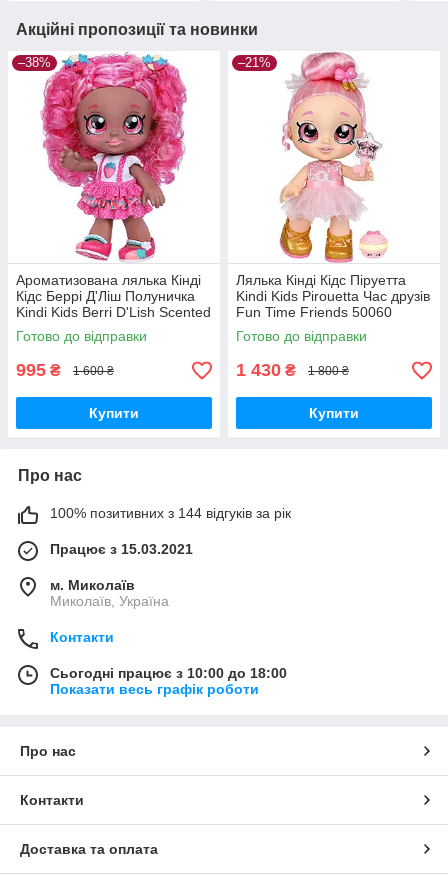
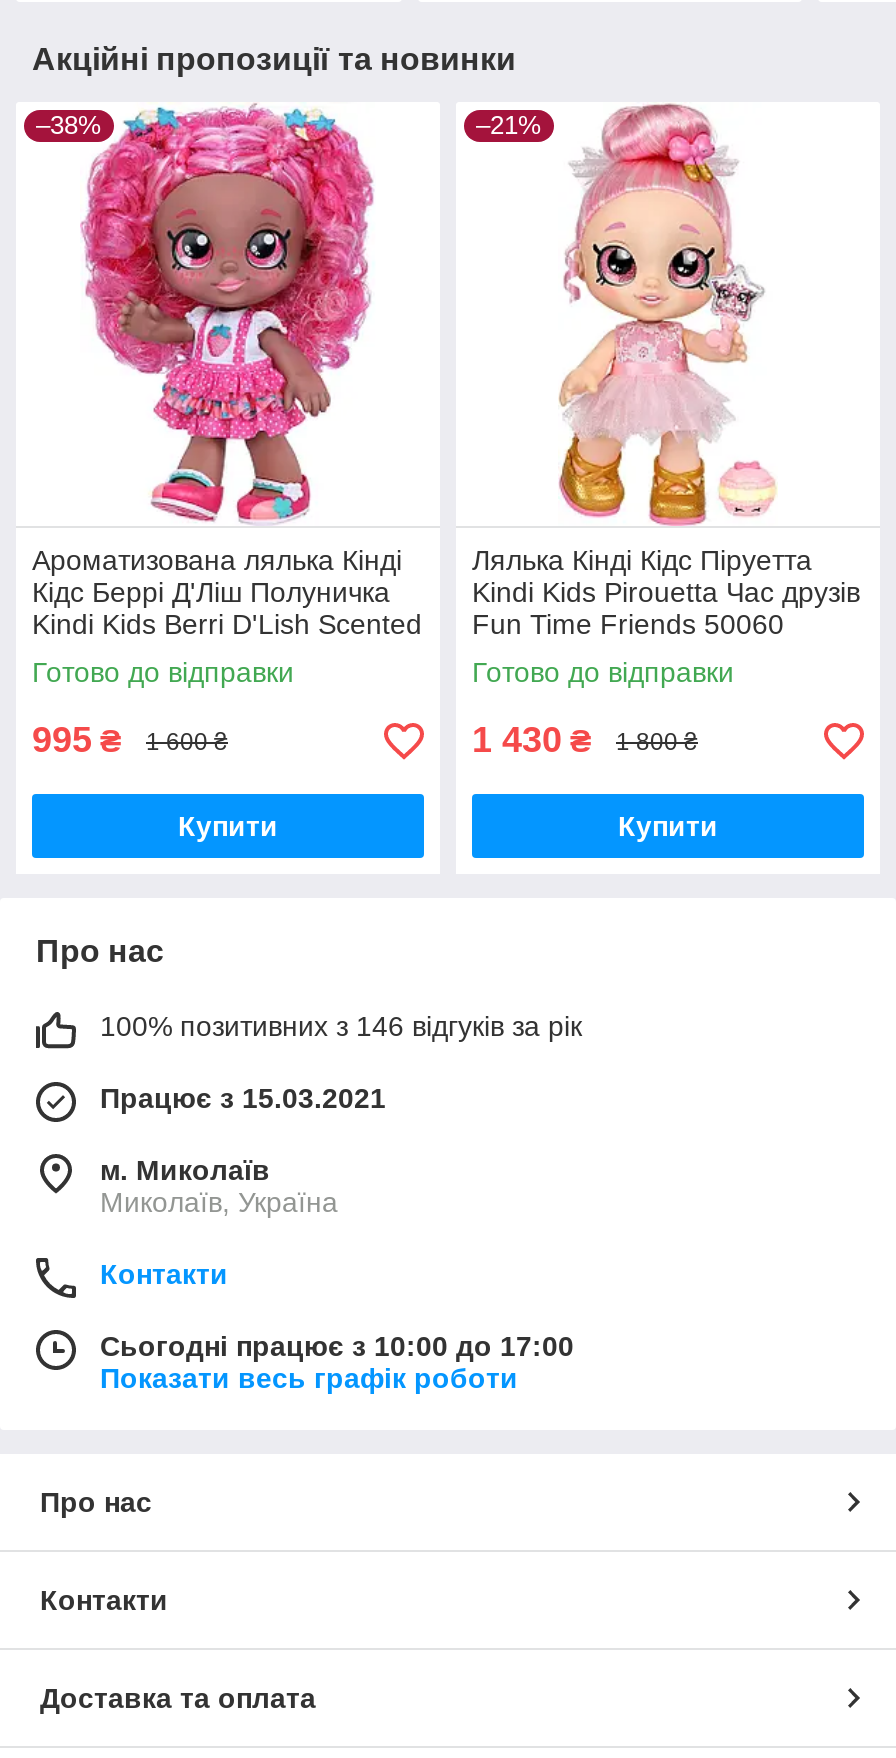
- 100% позитивних з 144 відгуків за рік
+ 100% позитивних з 146 відгуків за рік

- Сьогодні працює з 10:00 до 18:00
+ Сьогодні працює з 10:00 до 17:00
